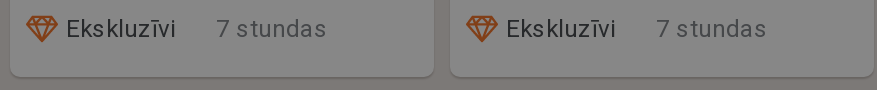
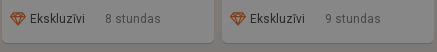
- Ekskluzīvi 7 stundas
+ Ekskluzīvi 8 stundas

- Ekskluzīvi 7 stundas
+ Ekskluzīvi 9 stundas
